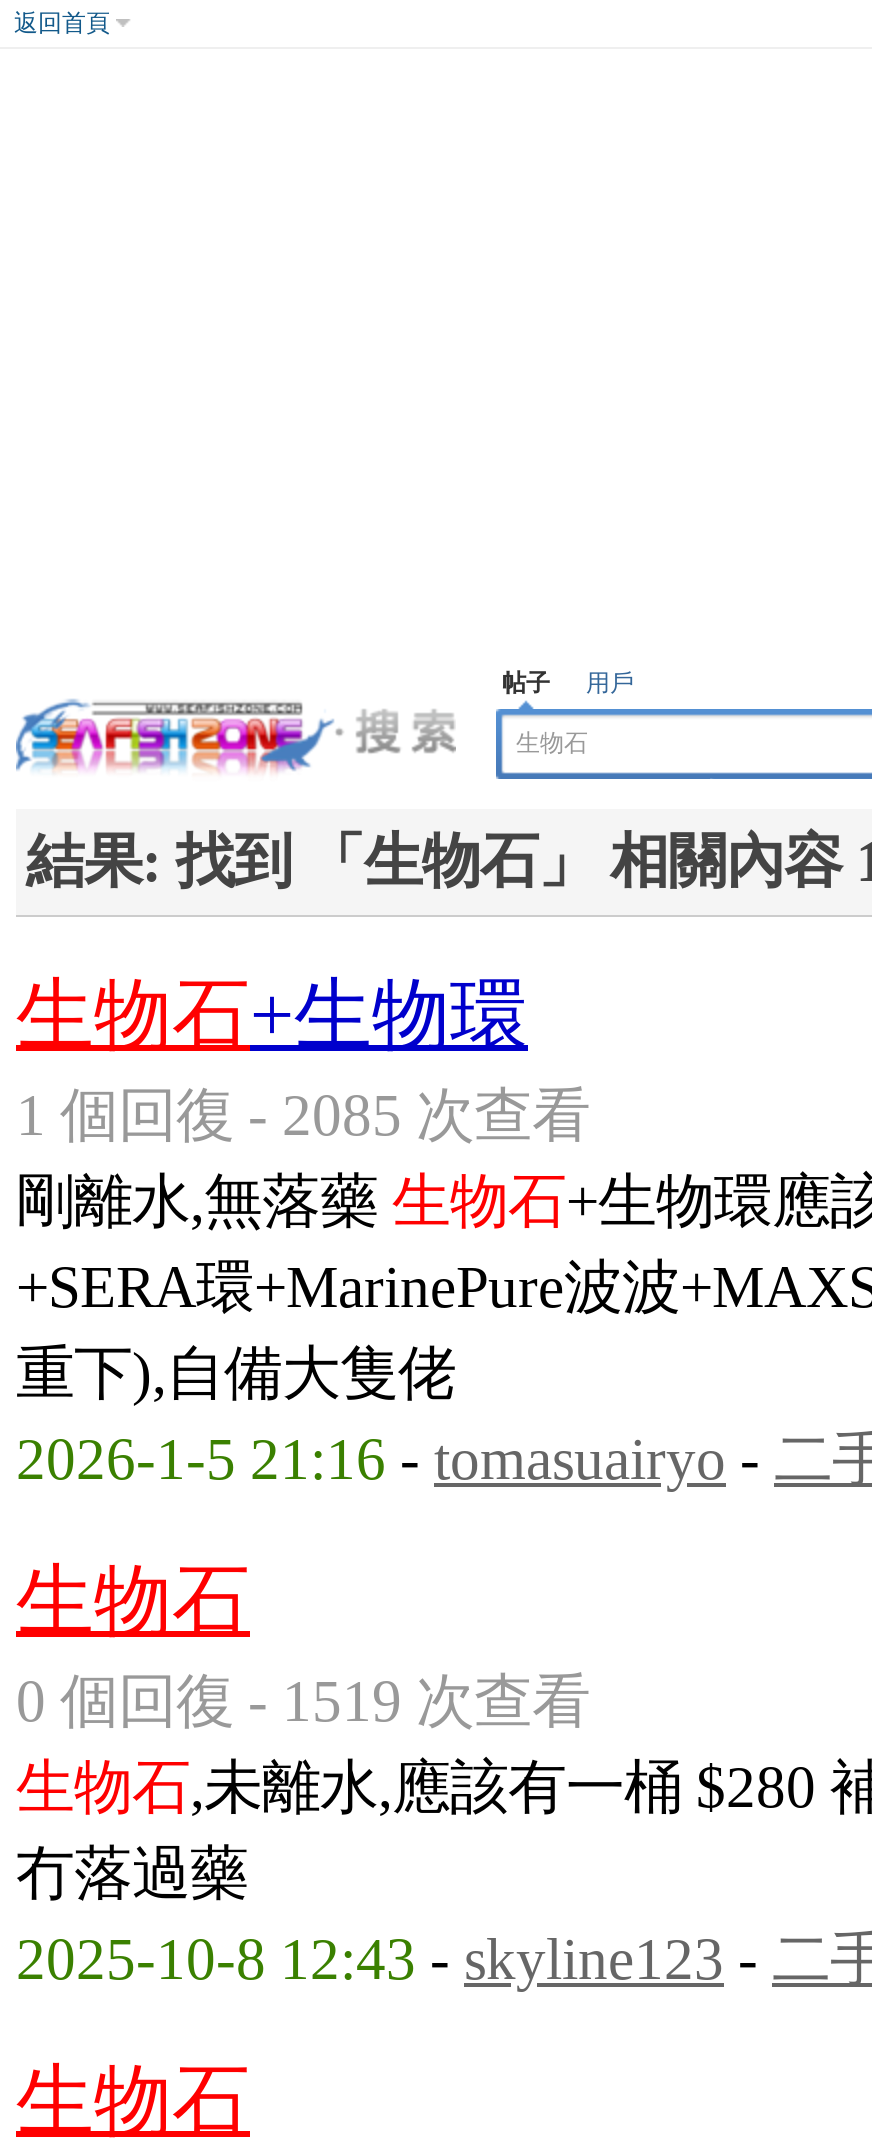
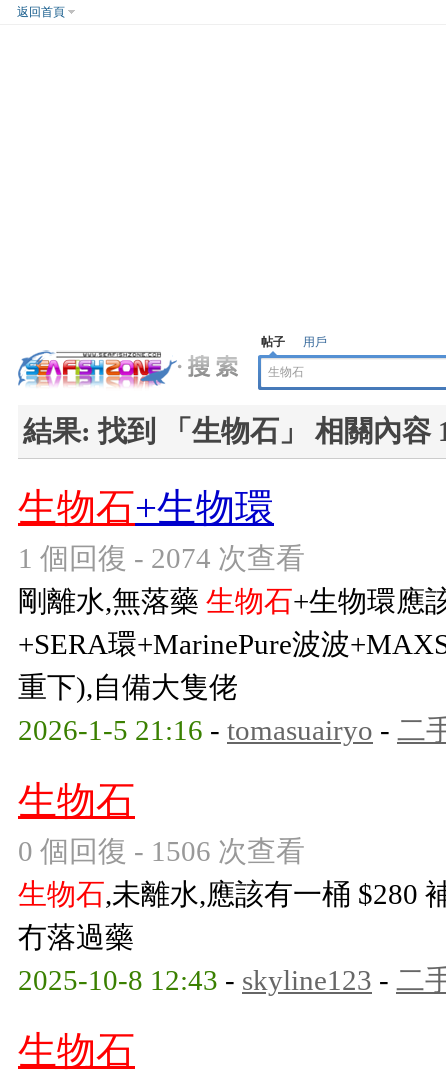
- 1 個回復 - 2085 次查看
+ 1 個回復 - 2074 次查看

- 0 個回復 - 1519 次查看
+ 0 個回復 - 1506 次查看
